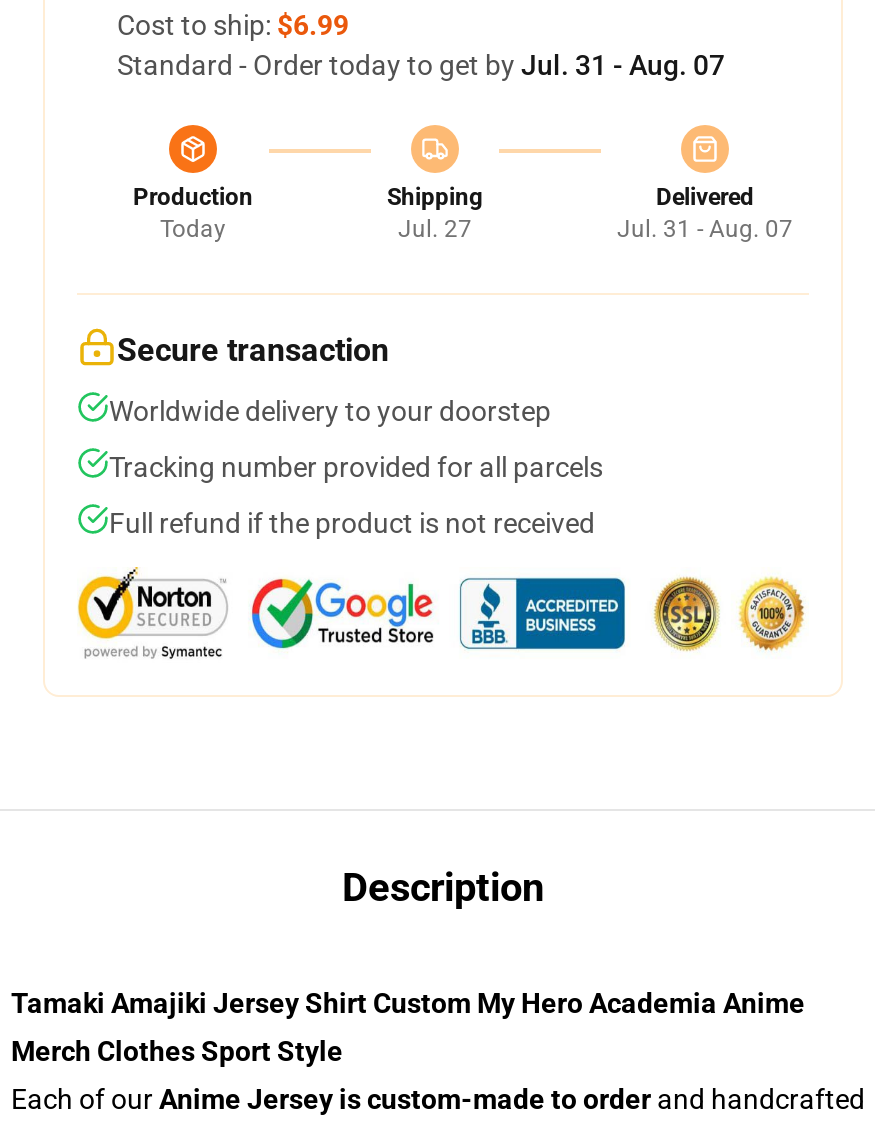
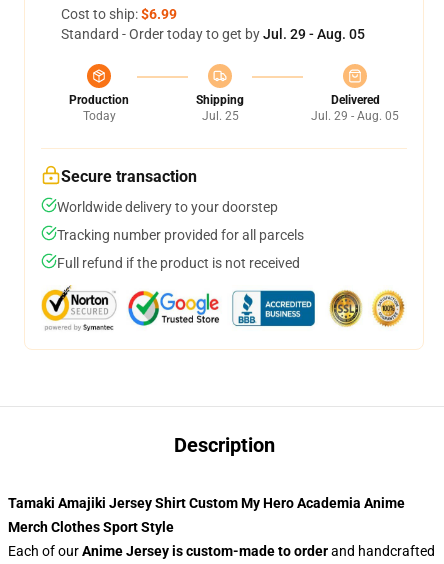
- Standard - Order today to get by Jul. 31 - Aug. 07
+ Standard - Order today to get by Jul. 29 - Aug. 05

- Jul. 27
+ Jul. 25

- Jul. 31 - Aug. 07
+ Jul. 29 - Aug. 05
